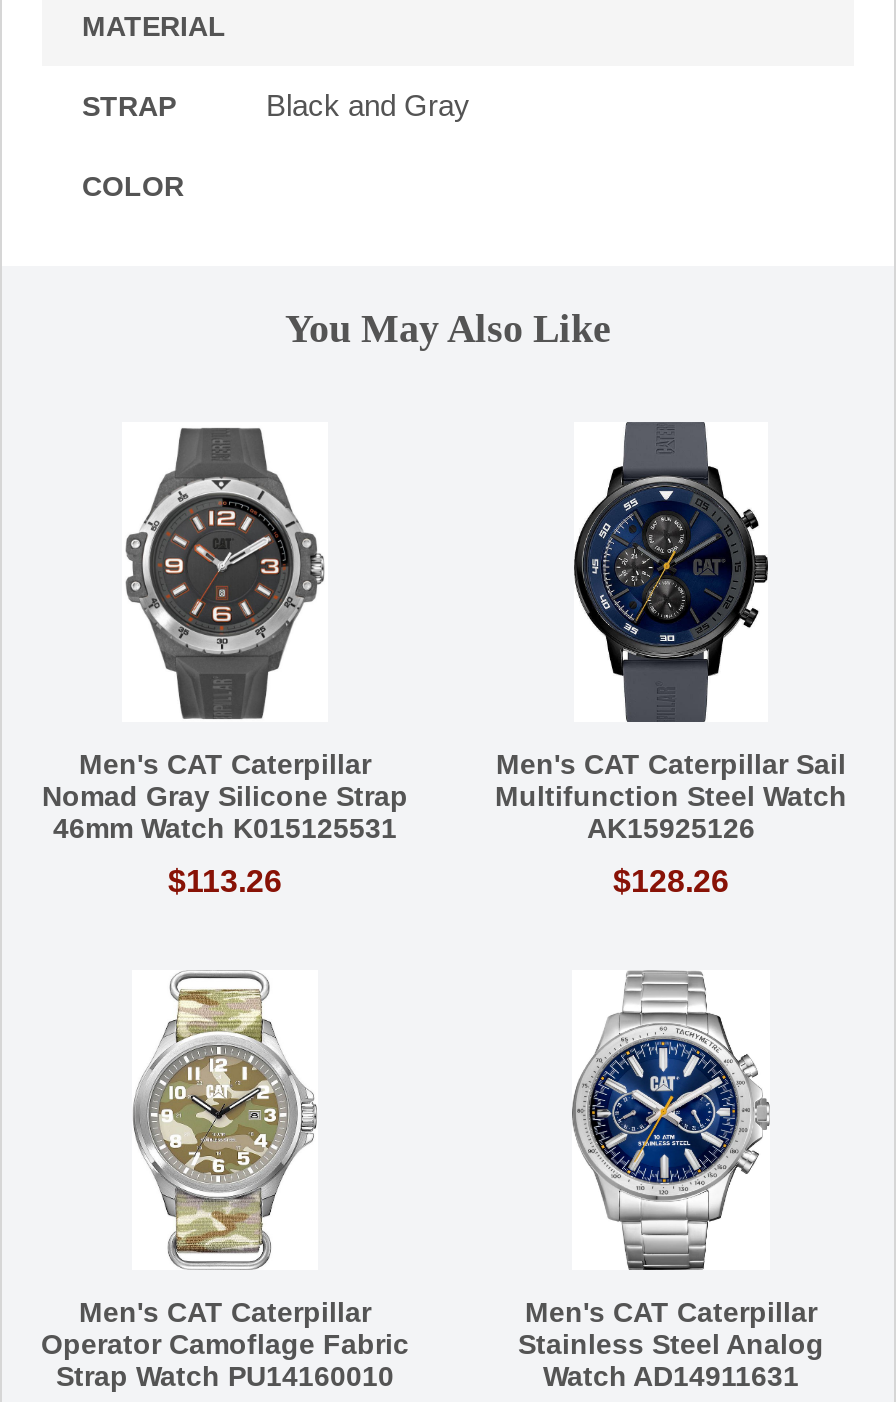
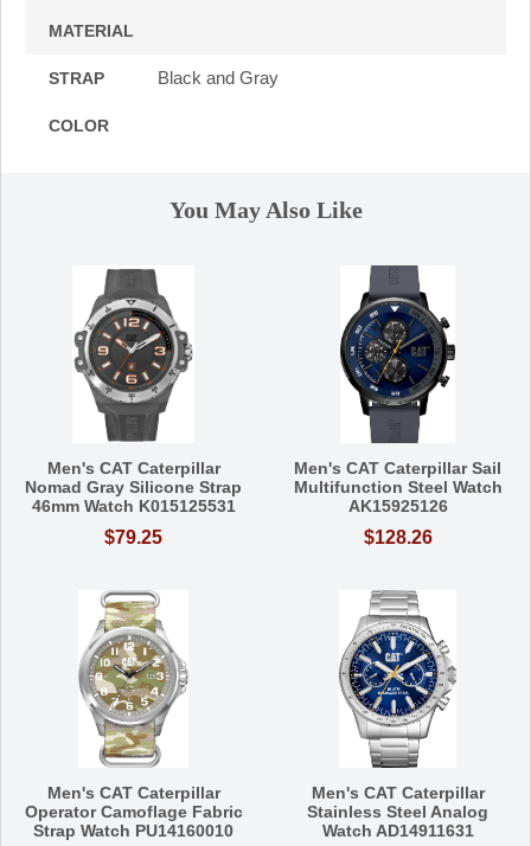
- $113.26
+ $79.25
